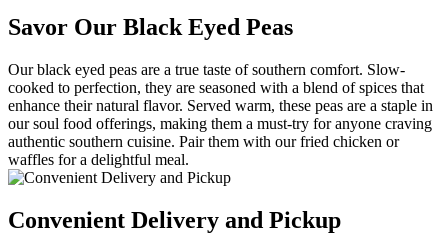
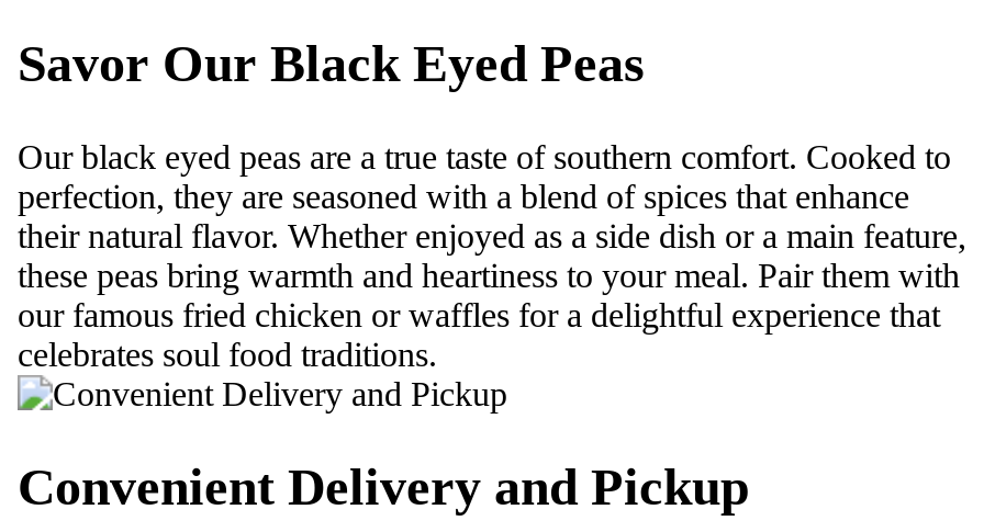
- Our black eyed peas are a true taste of southern comfort. Slow-
- cooked to perfection, they are seasoned with a blend of spices that
- enhance their natural flavor. Served warm, these peas are a staple in
- our soul food offerings, making them a must-try for anyone craving
- authentic southern cuisine. Pair them with our fried chicken or
- waffles for a delightful meal.
+ Our black eyed peas are a true taste of southern comfort. Cooked to
+ perfection, they are seasoned with a blend of spices that enhance
+ their natural flavor. Whether enjoyed as a side dish or a main feature,
+ these peas bring warmth and heartiness to your meal. Pair them with
+ our famous fried chicken or waffles for a delightful experience that
+ celebrates soul food traditions.
